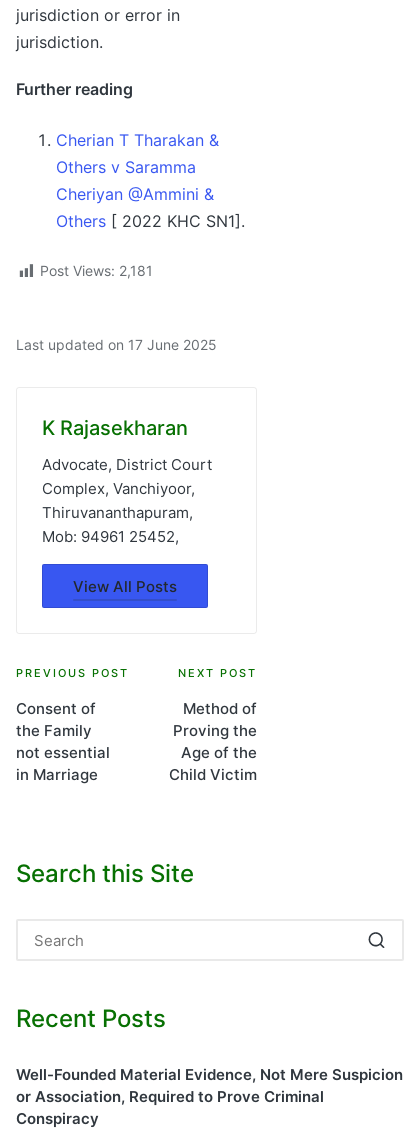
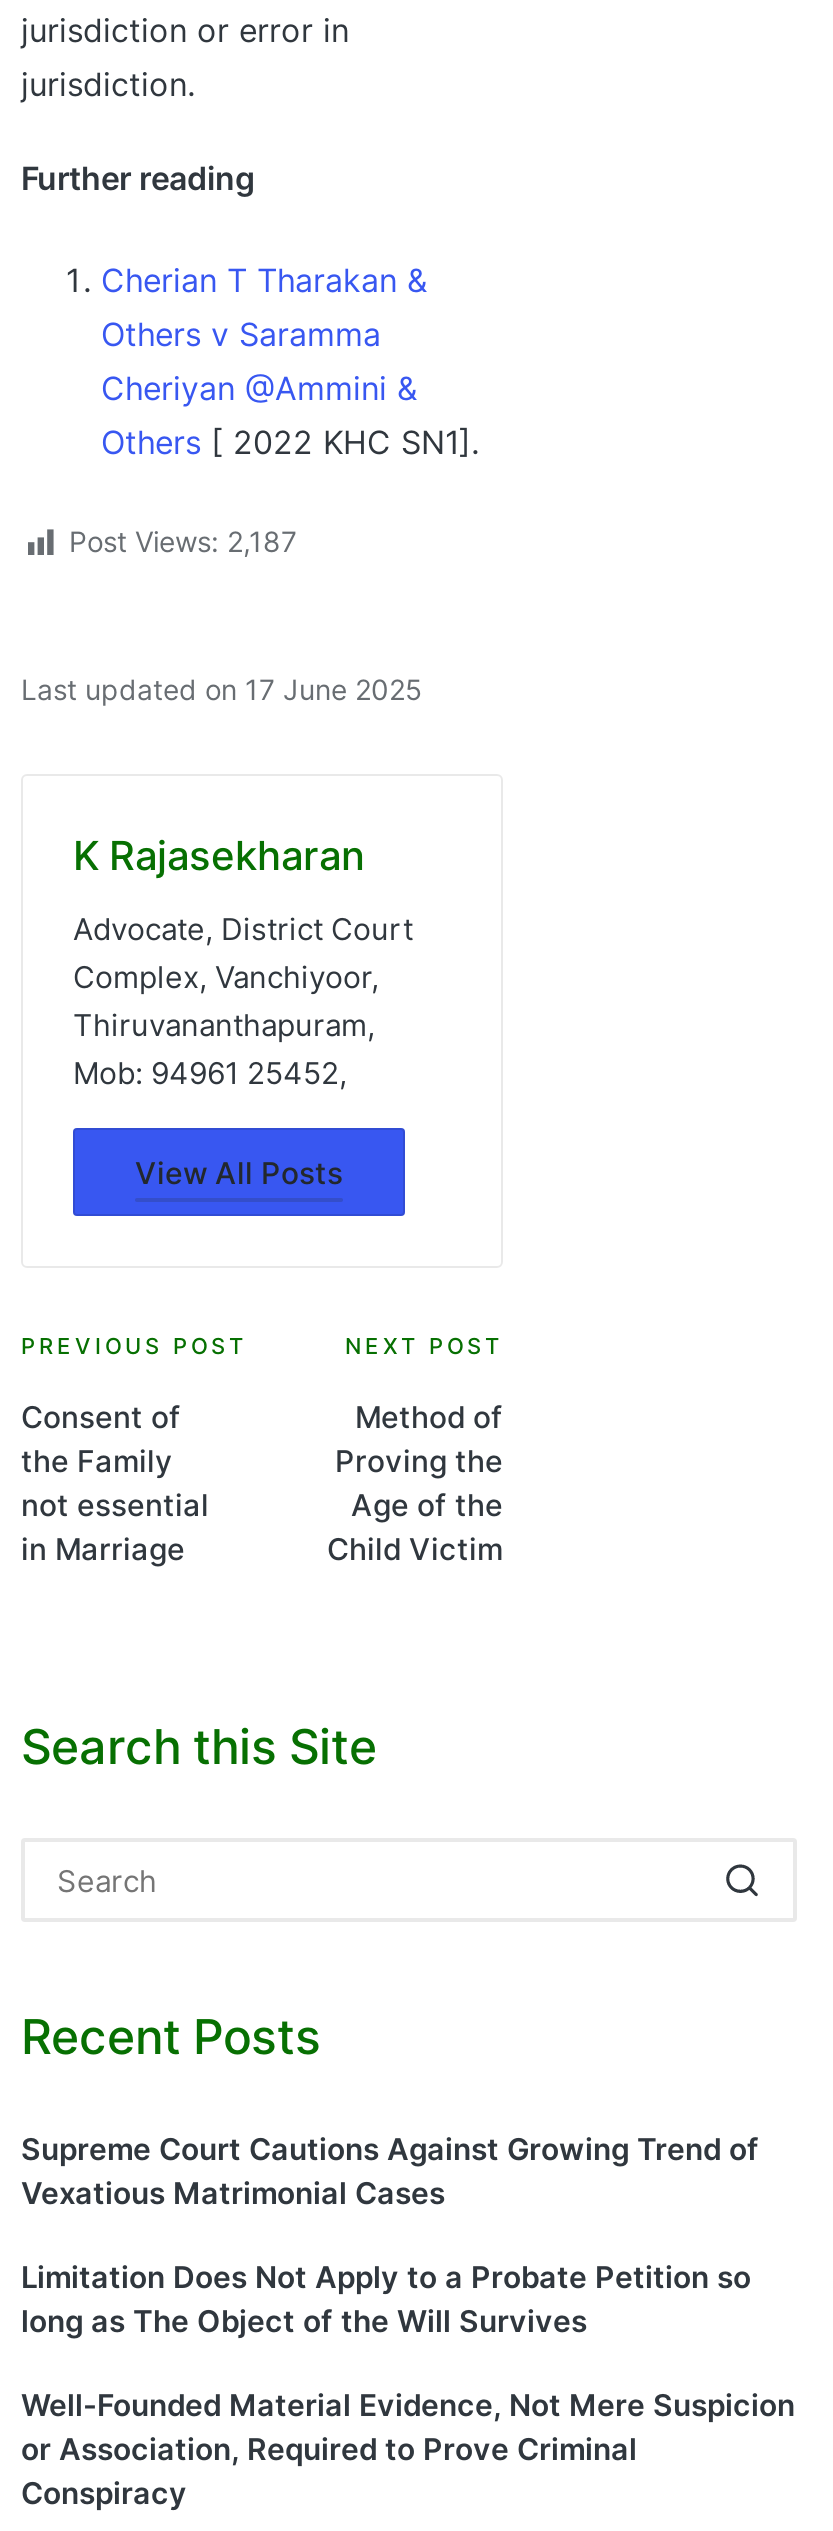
- Post Views: 2,181
+ Post Views: 2,187

+ Supreme Court Cautions Against Growing Trend of
+ Vexatious Matrimonial Cases
+ Limitation Does Not Apply to a Probate Petition so
+ long as The Object of the Will Survives
